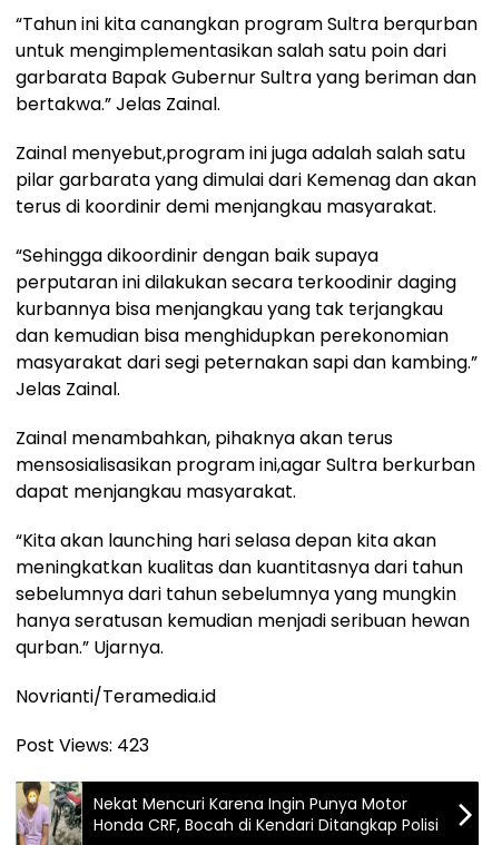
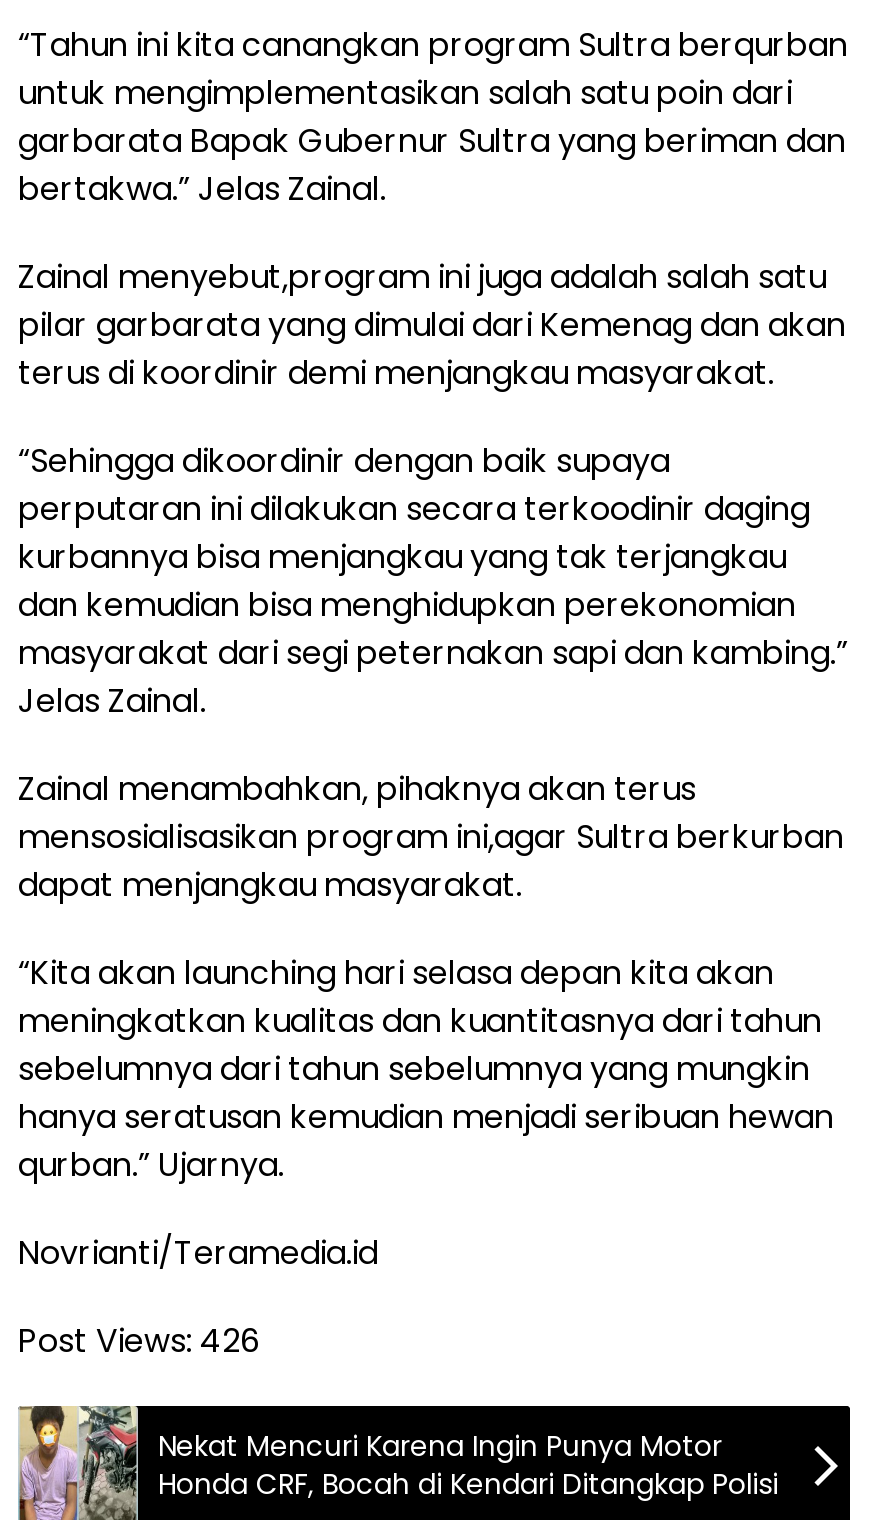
- Post Views: 423
+ Post Views: 426
